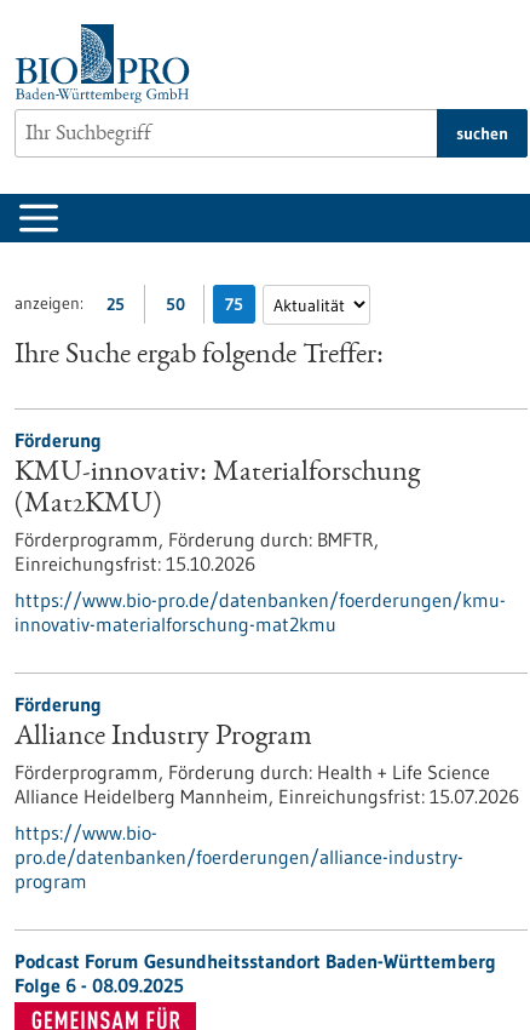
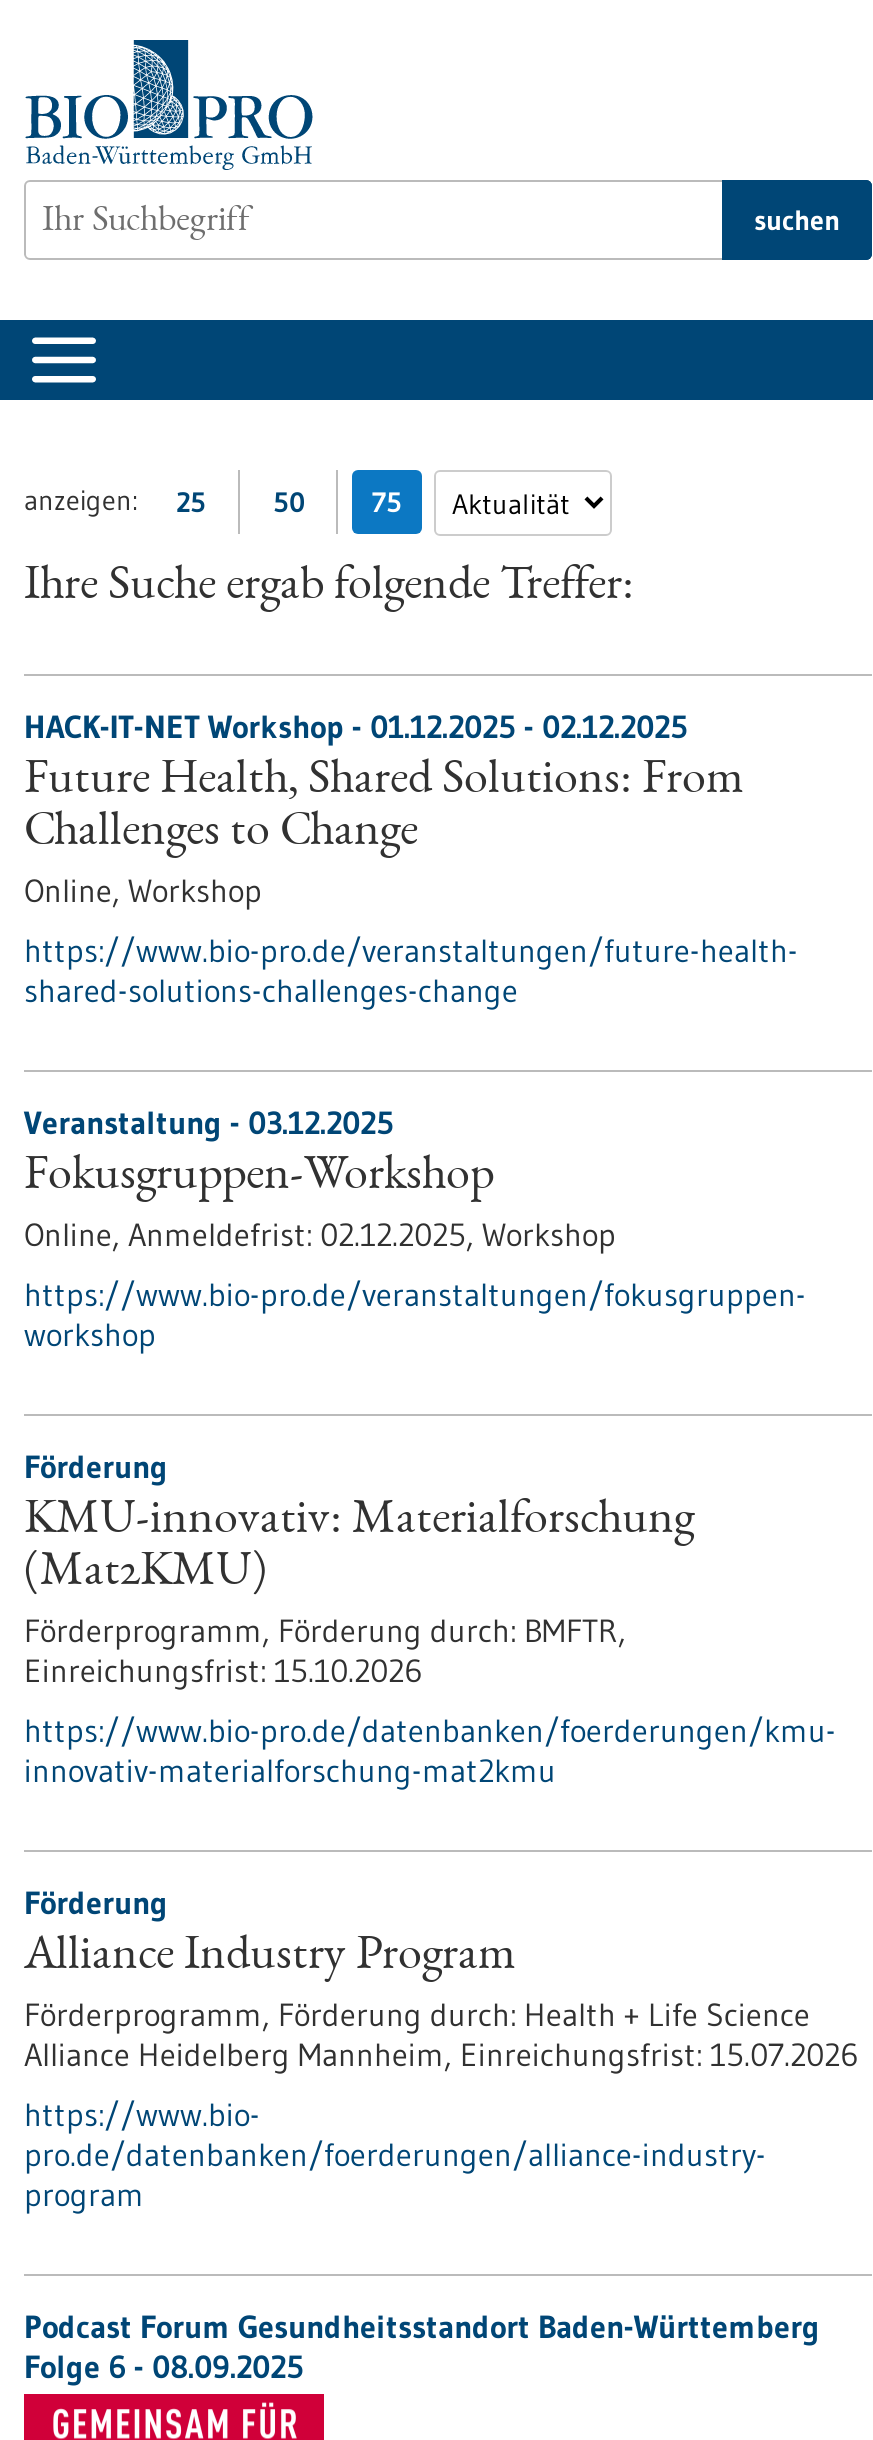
+ HACK-IT-NET Workshop - 01.12.2025 - 02.12.2025
+ Future Health, Shared Solutions: From
+ Challenges to Change
+ Online, Workshop
+ https://www.bio-pro.de/veranstaltungen/future-health-
+ shared-solutions-challenges-change
+ Veranstaltung - 03.12.2025
+ Fokusgruppen-Workshop
+ Online, Anmeldefrist: 02.12.2025, Workshop
+ https://www.bio-pro.de/veranstaltungen/fokusgruppen-
+ workshop
